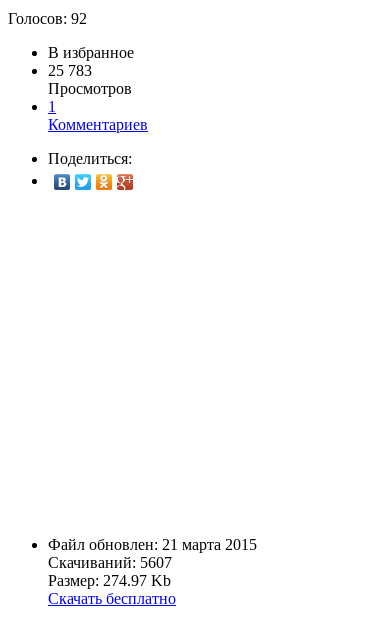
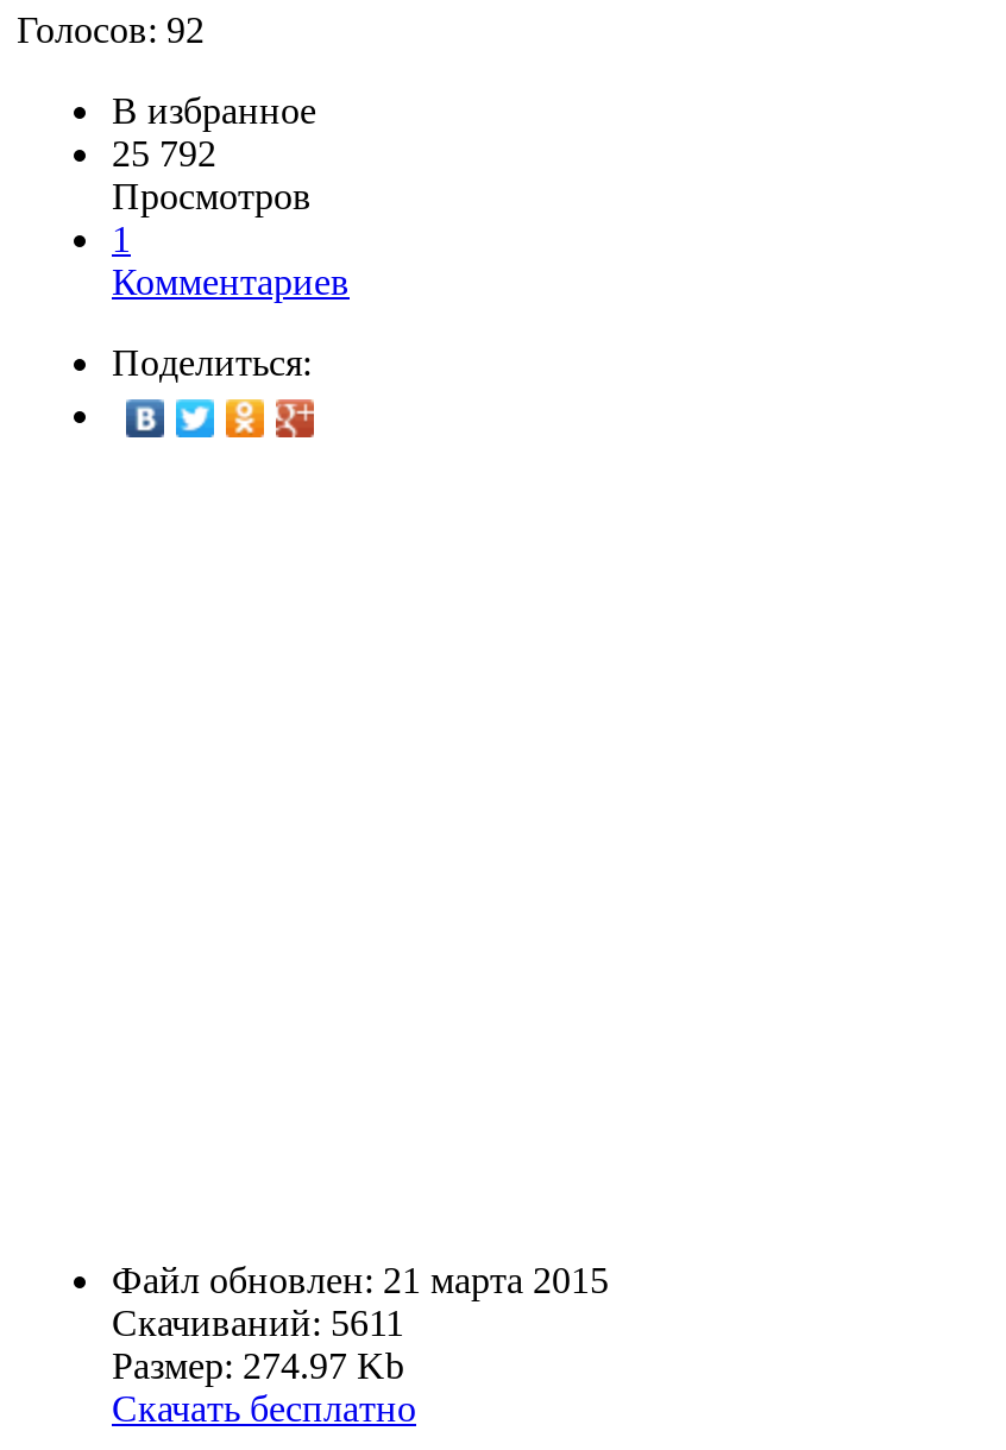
- 25 783
+ 25 792

- Скачиваний: 5607
+ Скачиваний: 5611
